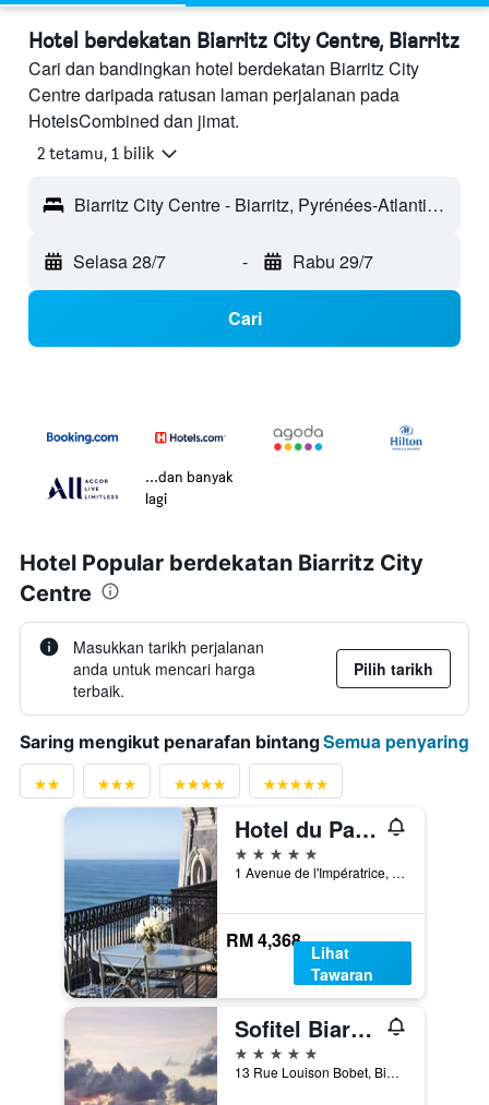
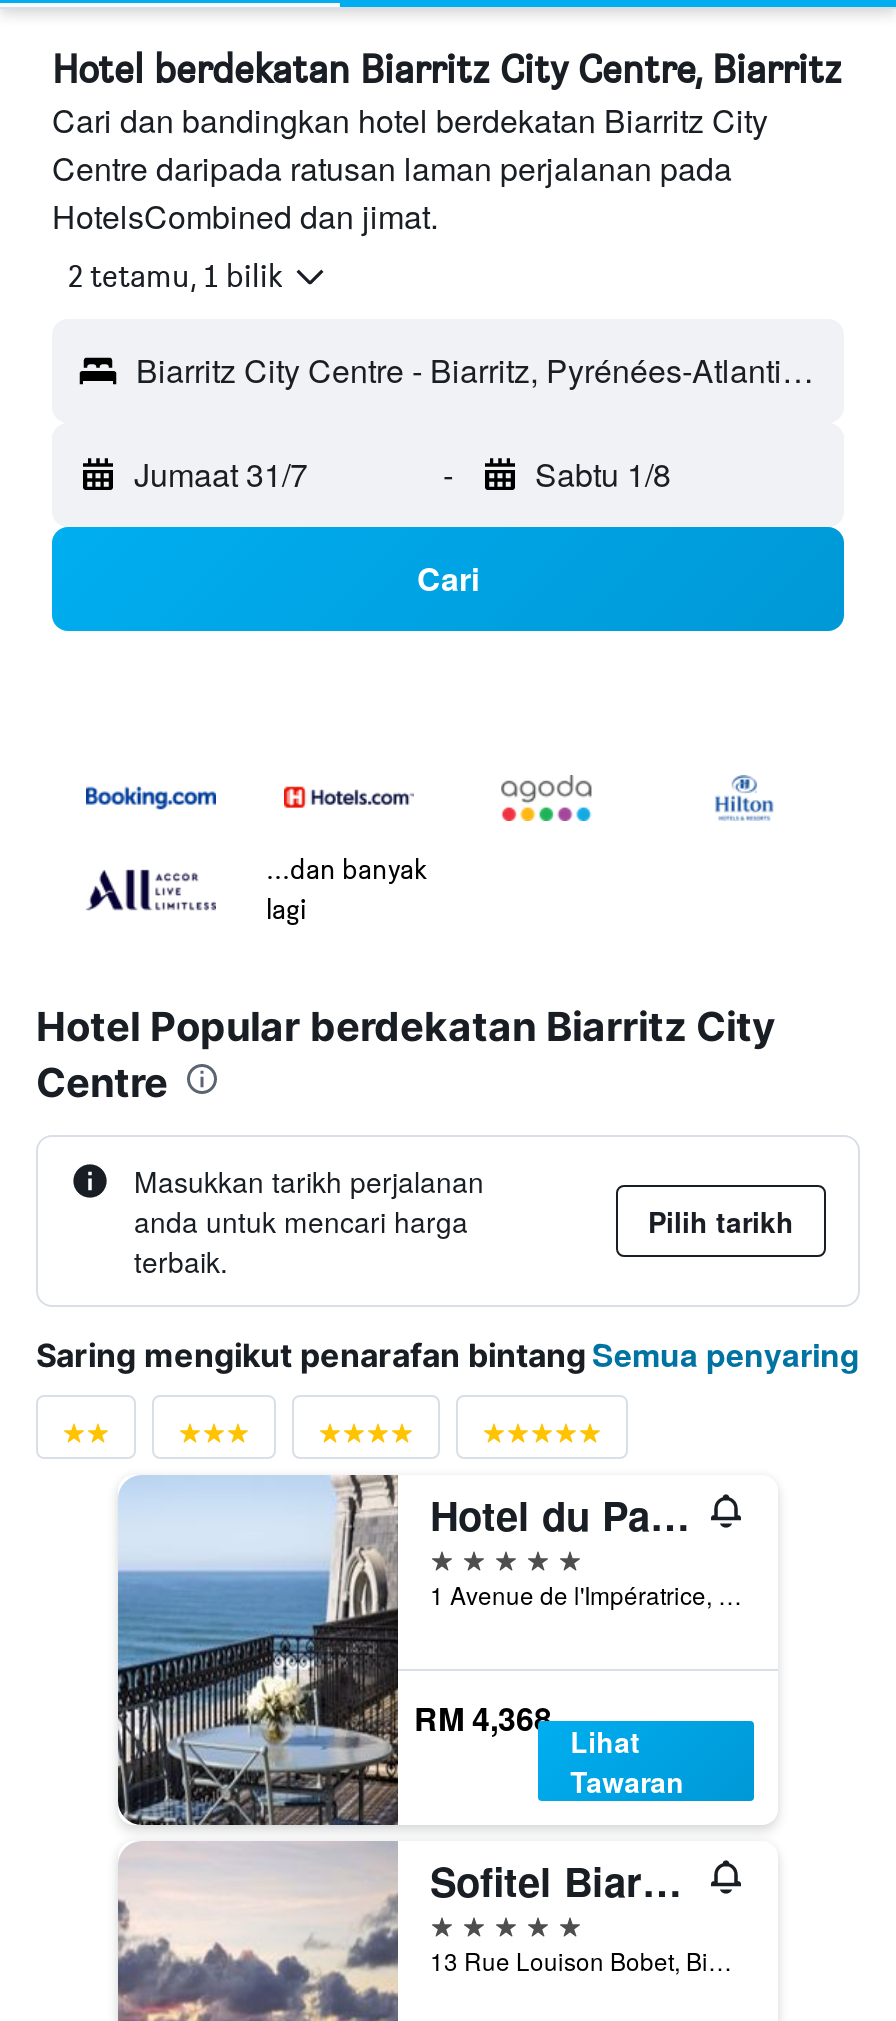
- Selasa 28/7
+ Jumaat 31/7

- Rabu 29/7
+ Sabtu 1/8
